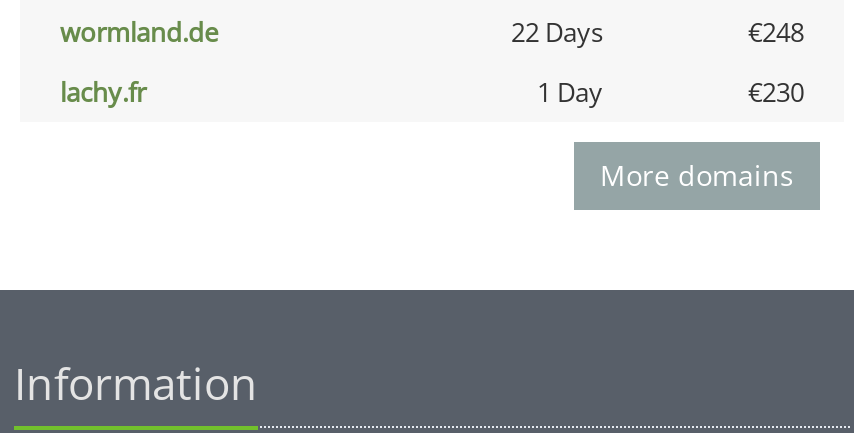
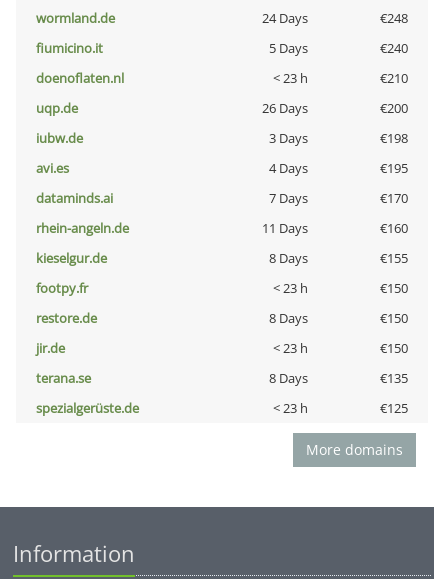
- 22 Days
+ 24 Days

- lachy.fr
- 1 Day
- €230
+ fiumicino.it
+ 5 Days
+ €240
+ doenoflaten.nl
+ < 23 h
+ €210
+ uqp.de
+ 26 Days
+ €200
+ iubw.de
+ 3 Days
+ €198
+ avi.es
+ 4 Days
+ €195
+ dataminds.ai
+ 7 Days
+ €170
+ rhein-angeln.de
+ 11 Days
+ €160
+ kieselgur.de
+ 8 Days
+ €155
+ footpy.fr
+ < 23 h
+ €150
+ restore.de
+ 8 Days
+ €150
+ jir.de
+ < 23 h
+ €150
+ terana.se
+ 8 Days
+ €135
+ spezialgerüste.de
+ < 23 h
+ €125
